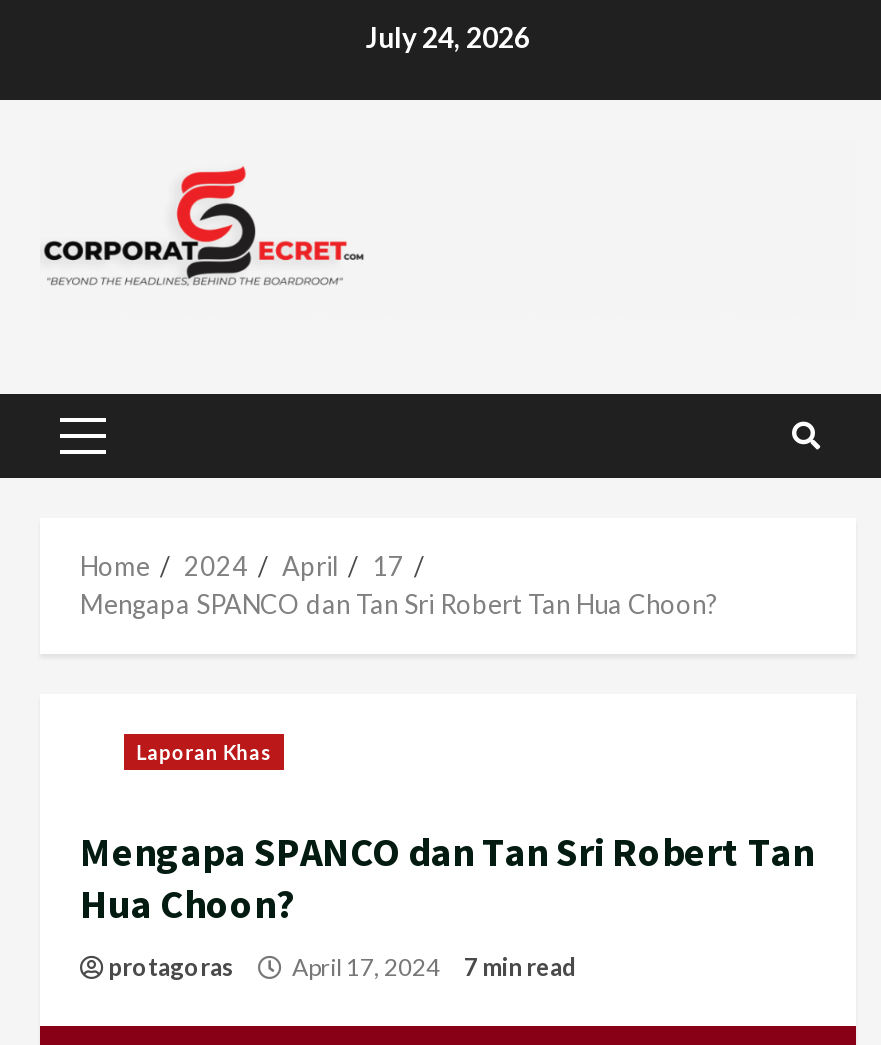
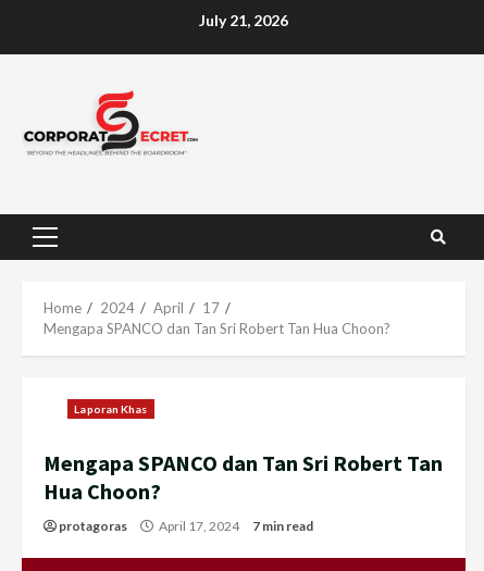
- July 24, 2026
+ July 21, 2026
